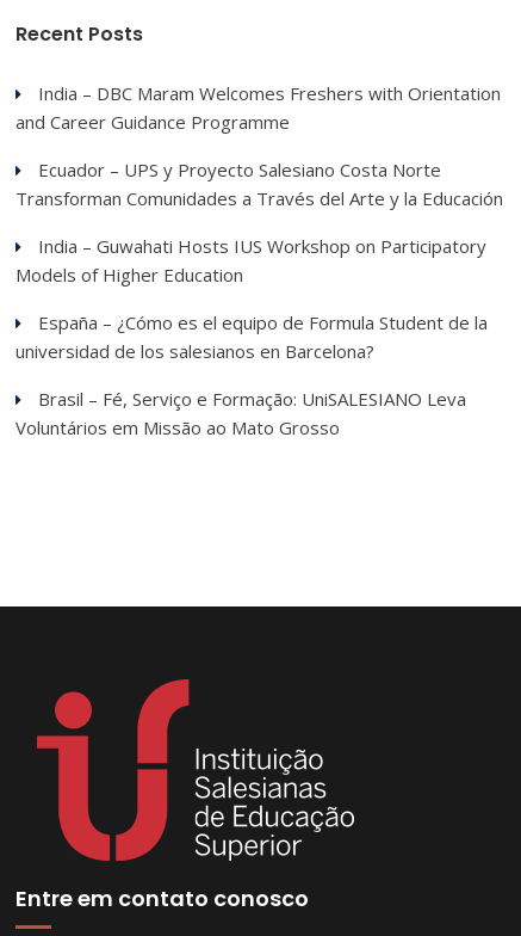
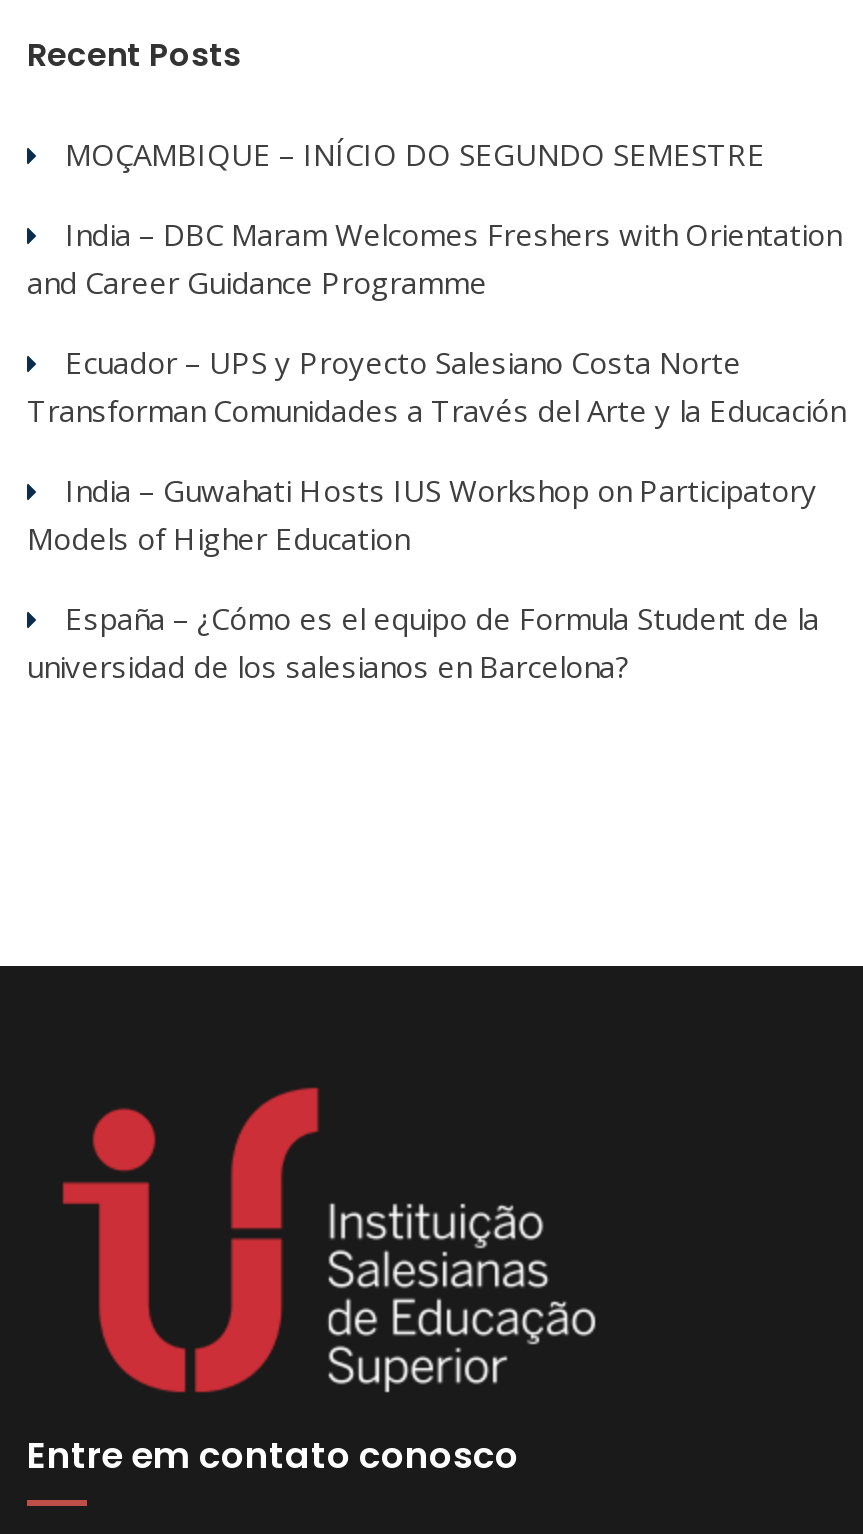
+ MOÇAMBIQUE – INÍCIO DO SEGUNDO SEMESTRE

moved down: India – DBC Maram Welcomes Freshers with Orientation | and Career Guidance Programme | Ecuador – UPS y Proyecto Salesiano Costa Norte | Transforman Comunidades a Través del Arte y la Educación | India – Guwahati Hosts IUS Workshop on Participatory | Models of Higher Education | España – ¿Cómo es el equipo de Formula Student de la | universidad de los salesianos en Barcelona?

- Brasil – Fé, Serviço e Formação: UniSALESIANO Leva
- Voluntários em Missão ao Mato Grosso
